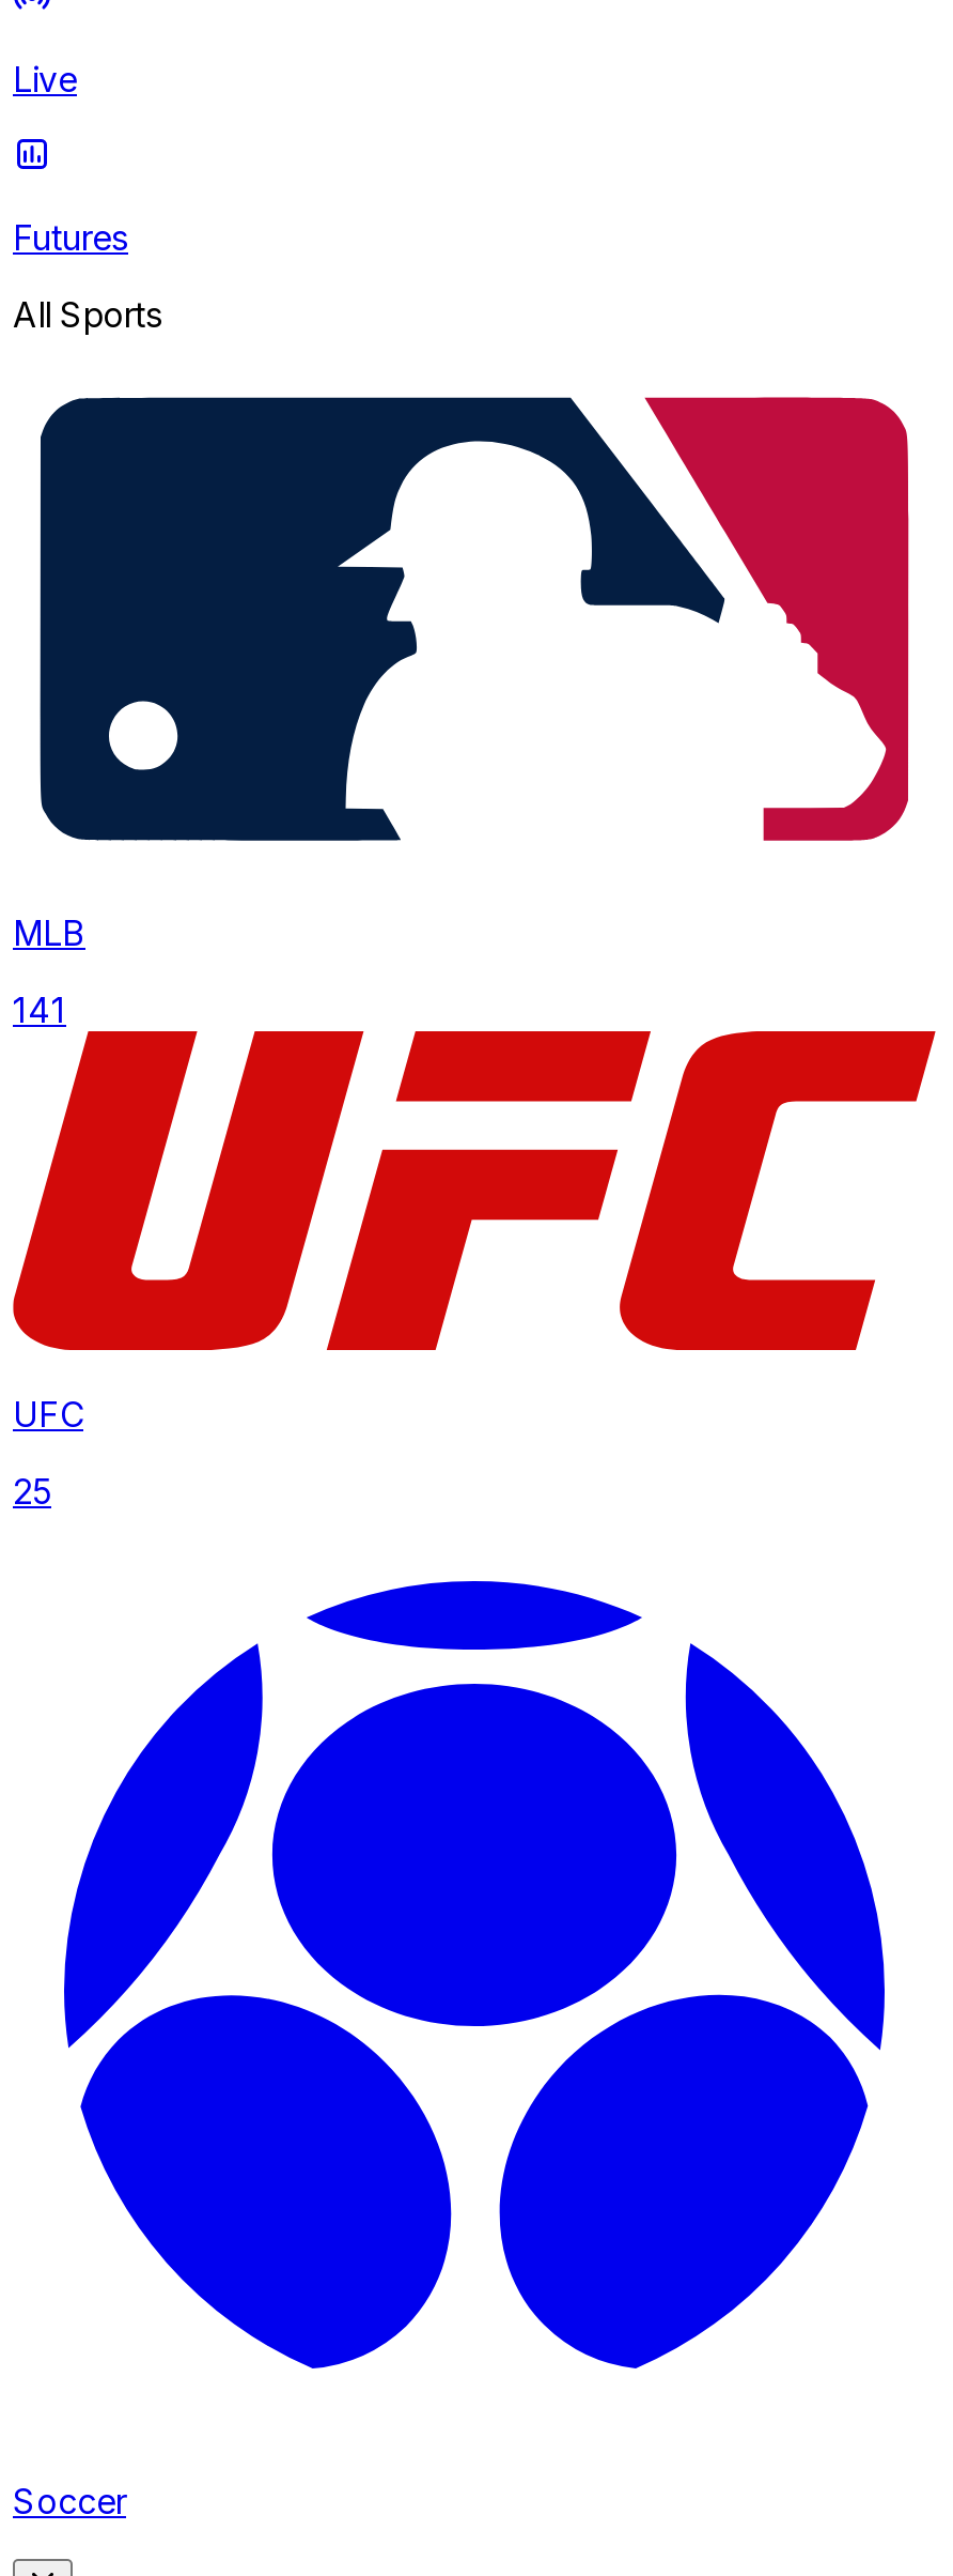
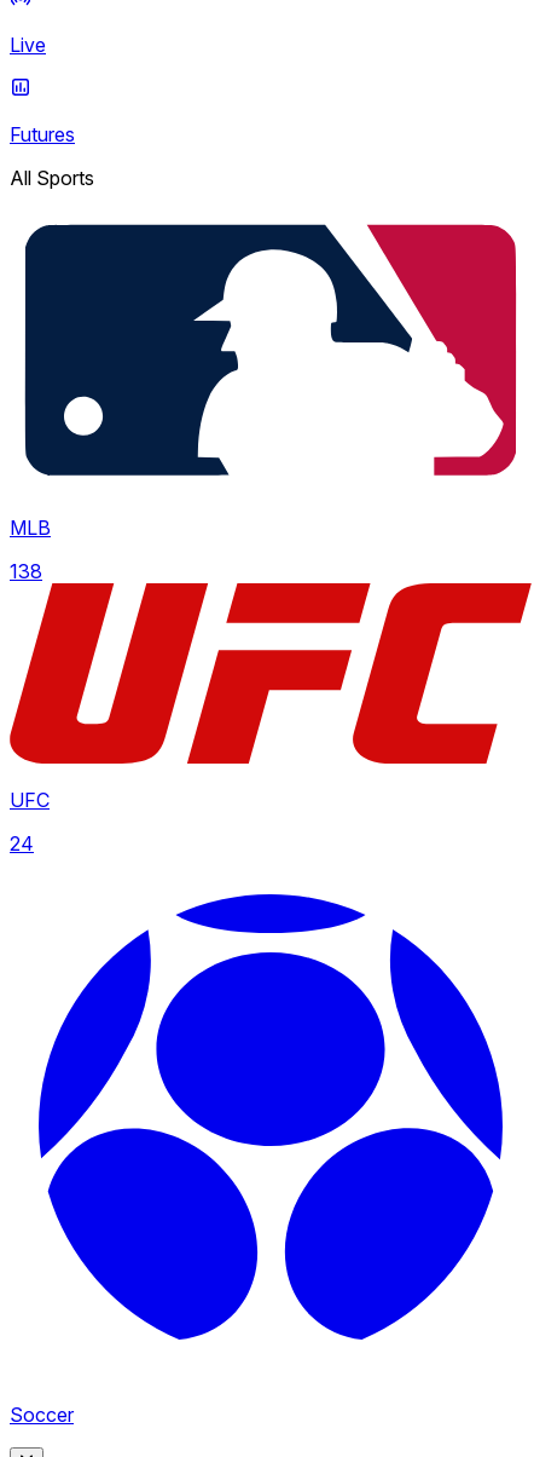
- 141
+ 138

- 25
+ 24
